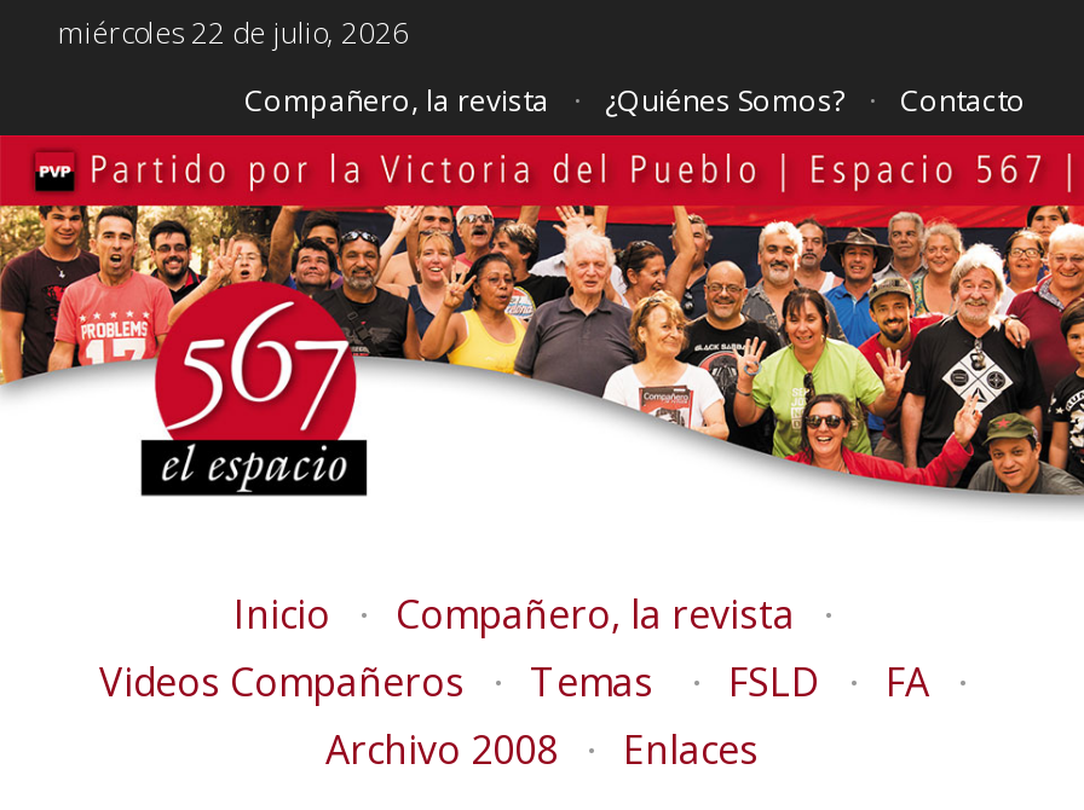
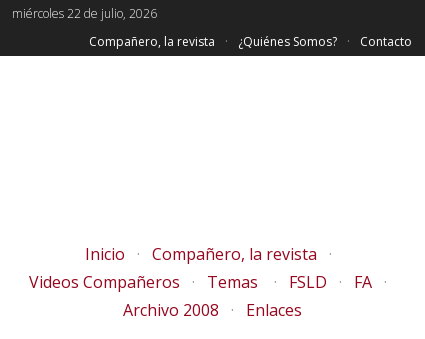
- [image]
